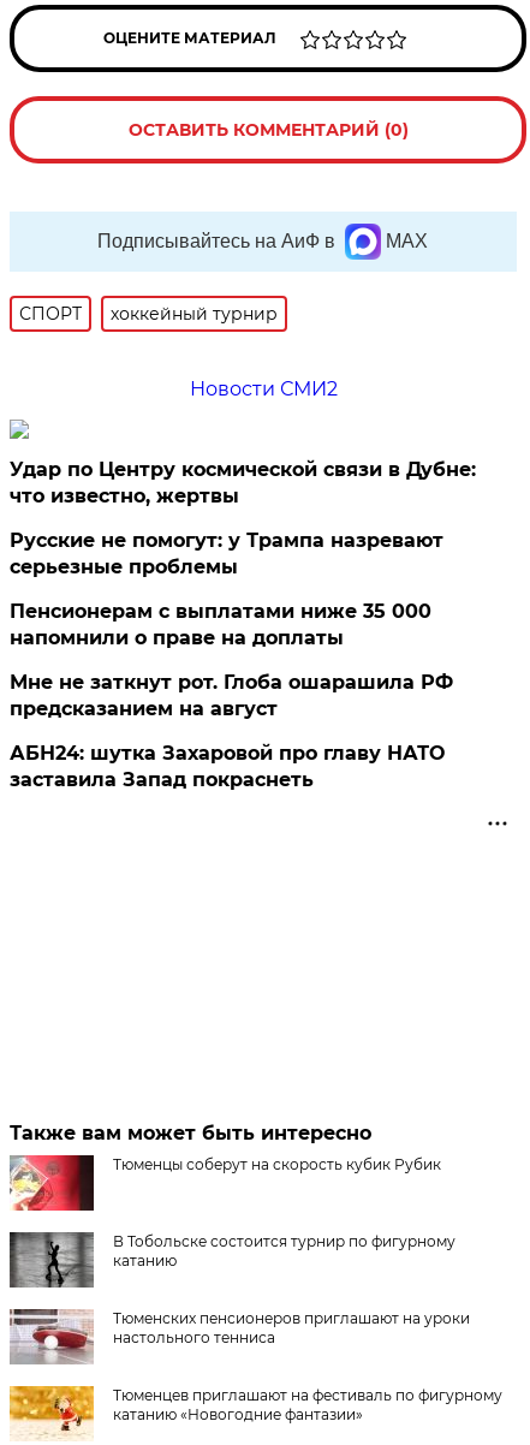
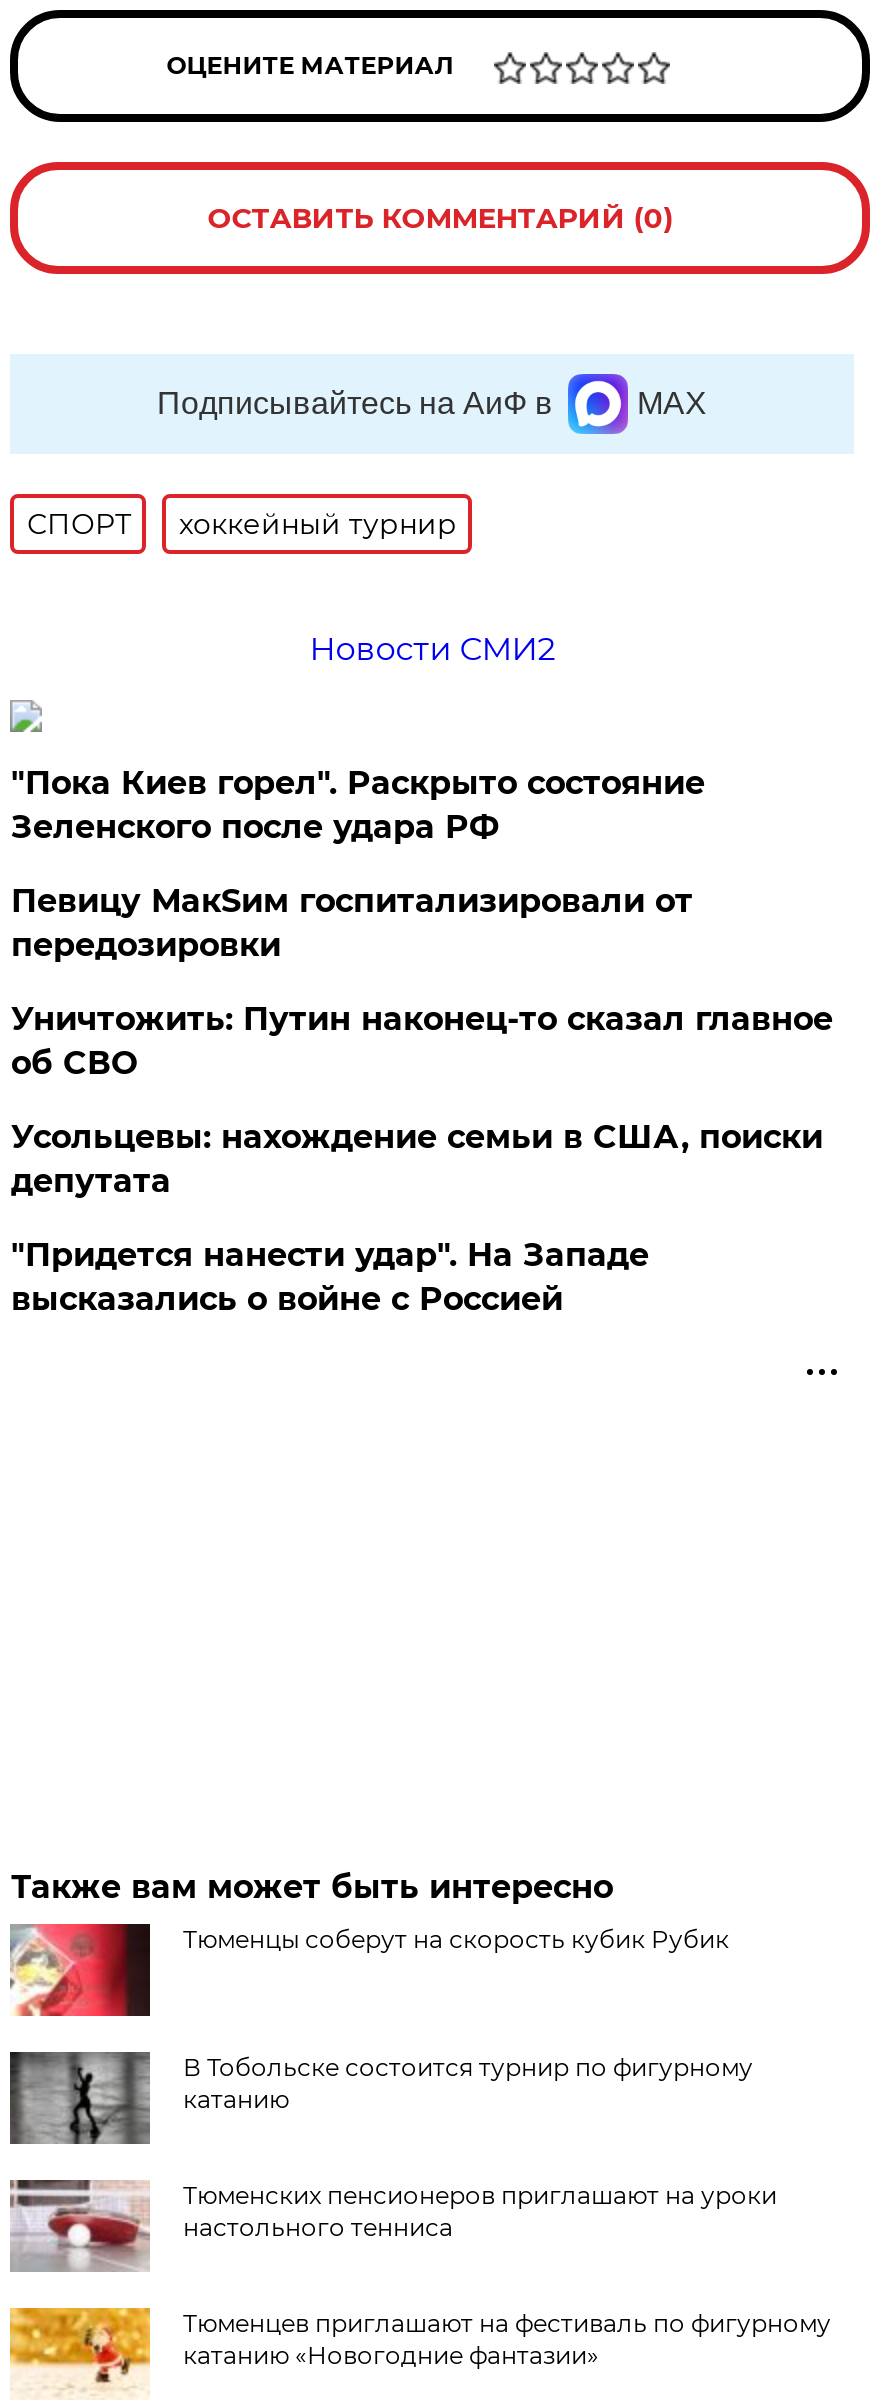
- Удар по Центру космической связи в Дубне:
- что известно, жертвы
+ "Пока Киев горел". Раскрыто состояние
+ Зеленского после удара РФ

- Русские не помогут: у Трампа назревают
- серьезные проблемы
+ Певицу МакSим госпитализировали от
+ передозировки

- Пенсионерам с выплатами ниже 35 000
- напомнили о праве на доплаты
+ Уничтожить: Путин наконец-то сказал главное
+ об СВО

- Мне не заткнут рот. Глоба ошарашила РФ
- предсказанием на август
+ Усольцевы: нахождение семьи в США, поиски
+ депутата

- АБН24: шутка Захаровой про главу НАТО
- заставила Запад покраснеть
+ "Придется нанести удар". На Западе
+ высказались о войне с Россией
